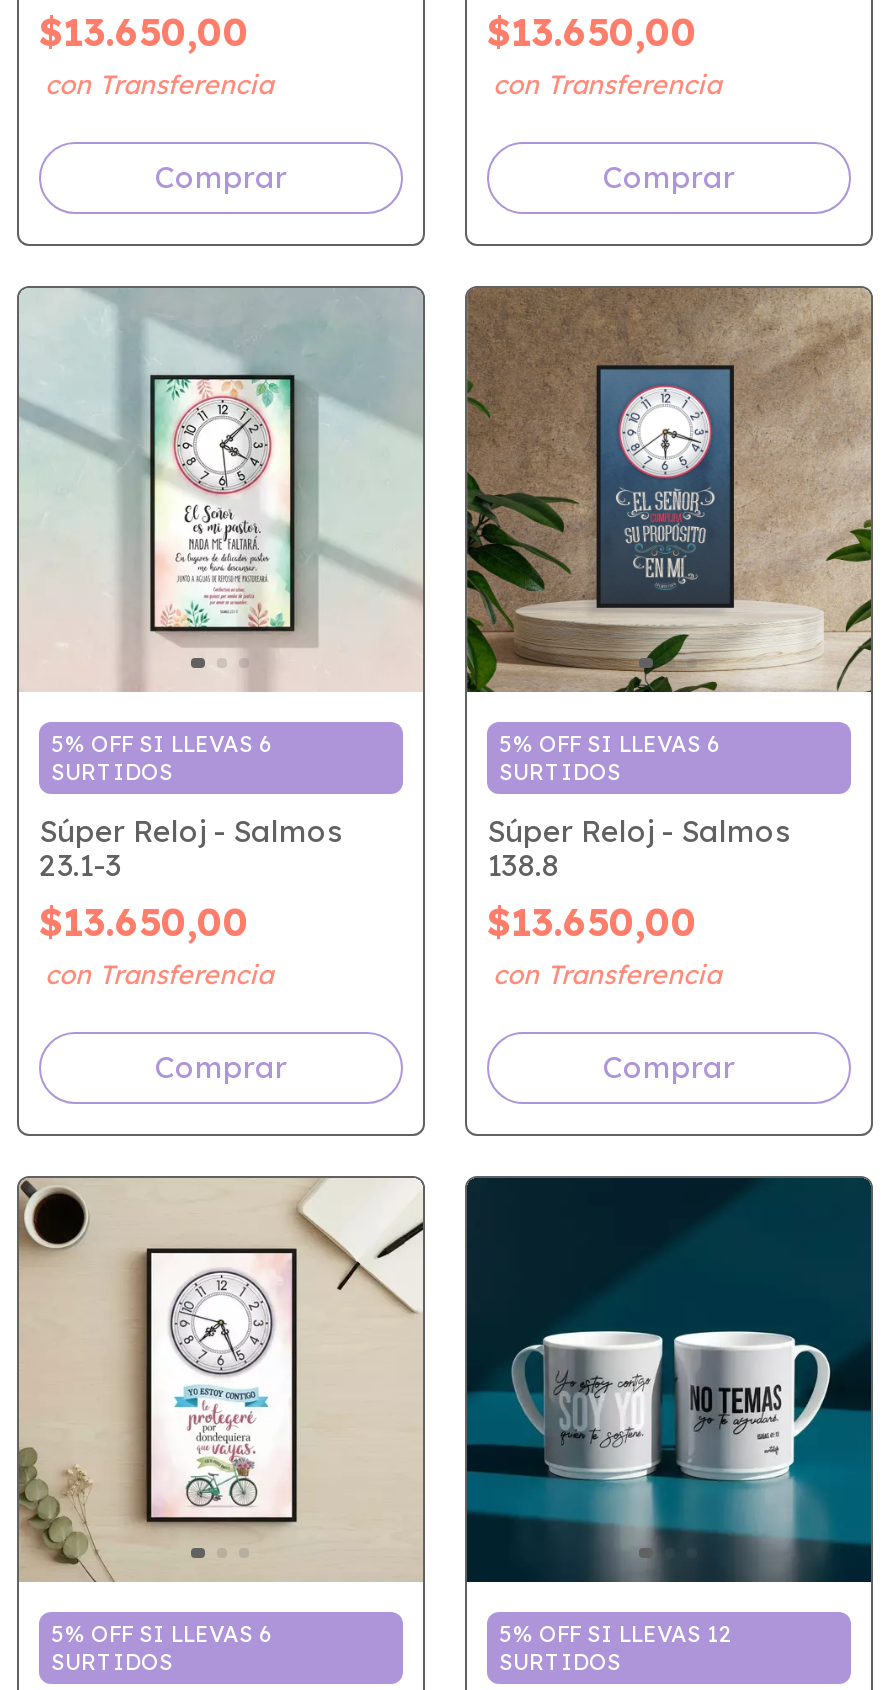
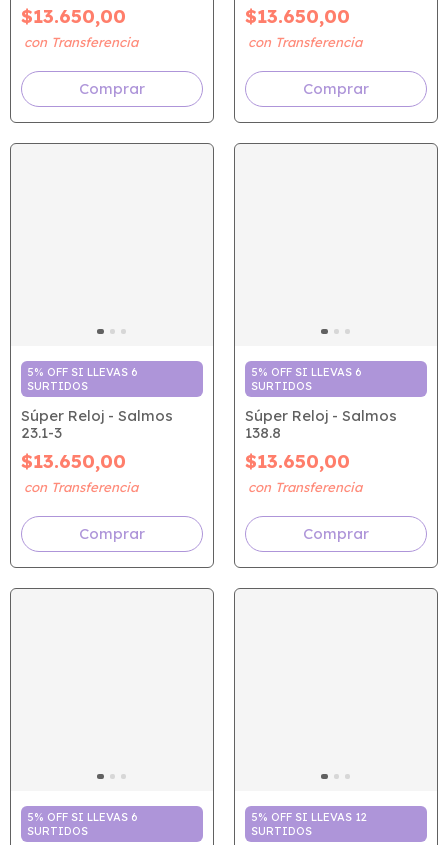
- [image]

- [image]

- [image]

- [image]
